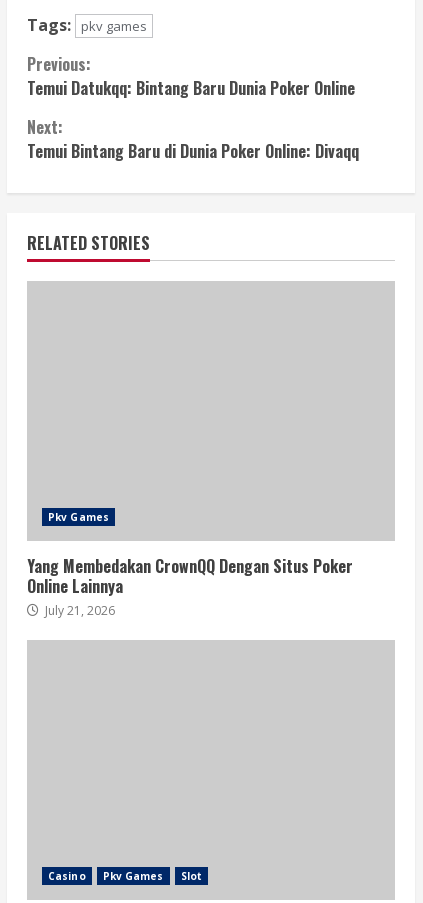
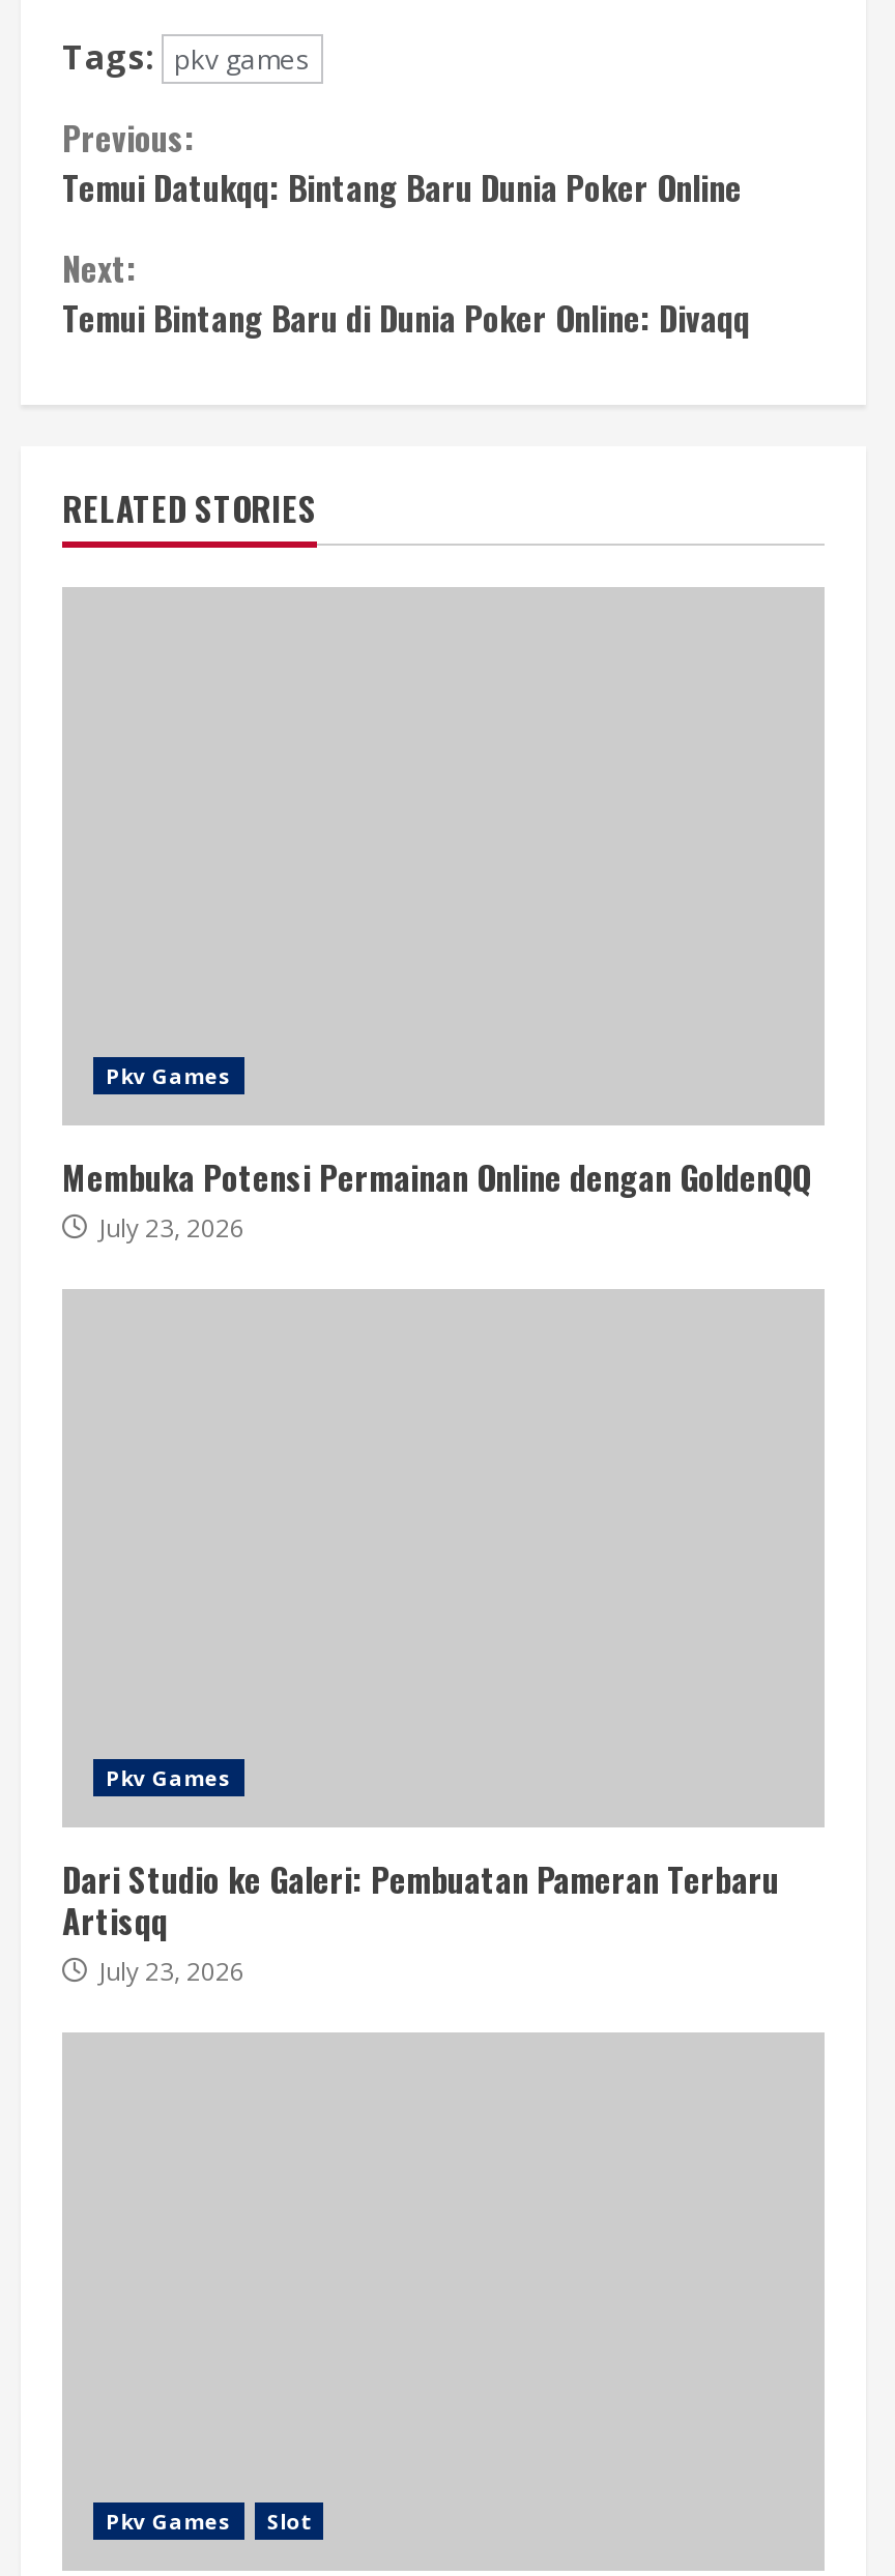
- Yang Membedakan CrownQQ Dengan Situs Poker
- Online Lainnya
- July 21, 2026
+ Membuka Potensi Permainan Online dengan GoldenQQ
+ July 23, 2026

- Casino
+ Pkv Games
+ Dari Studio ke Galeri: Pembuatan Pameran Terbaru
+ Artisqq
+ July 23, 2026
